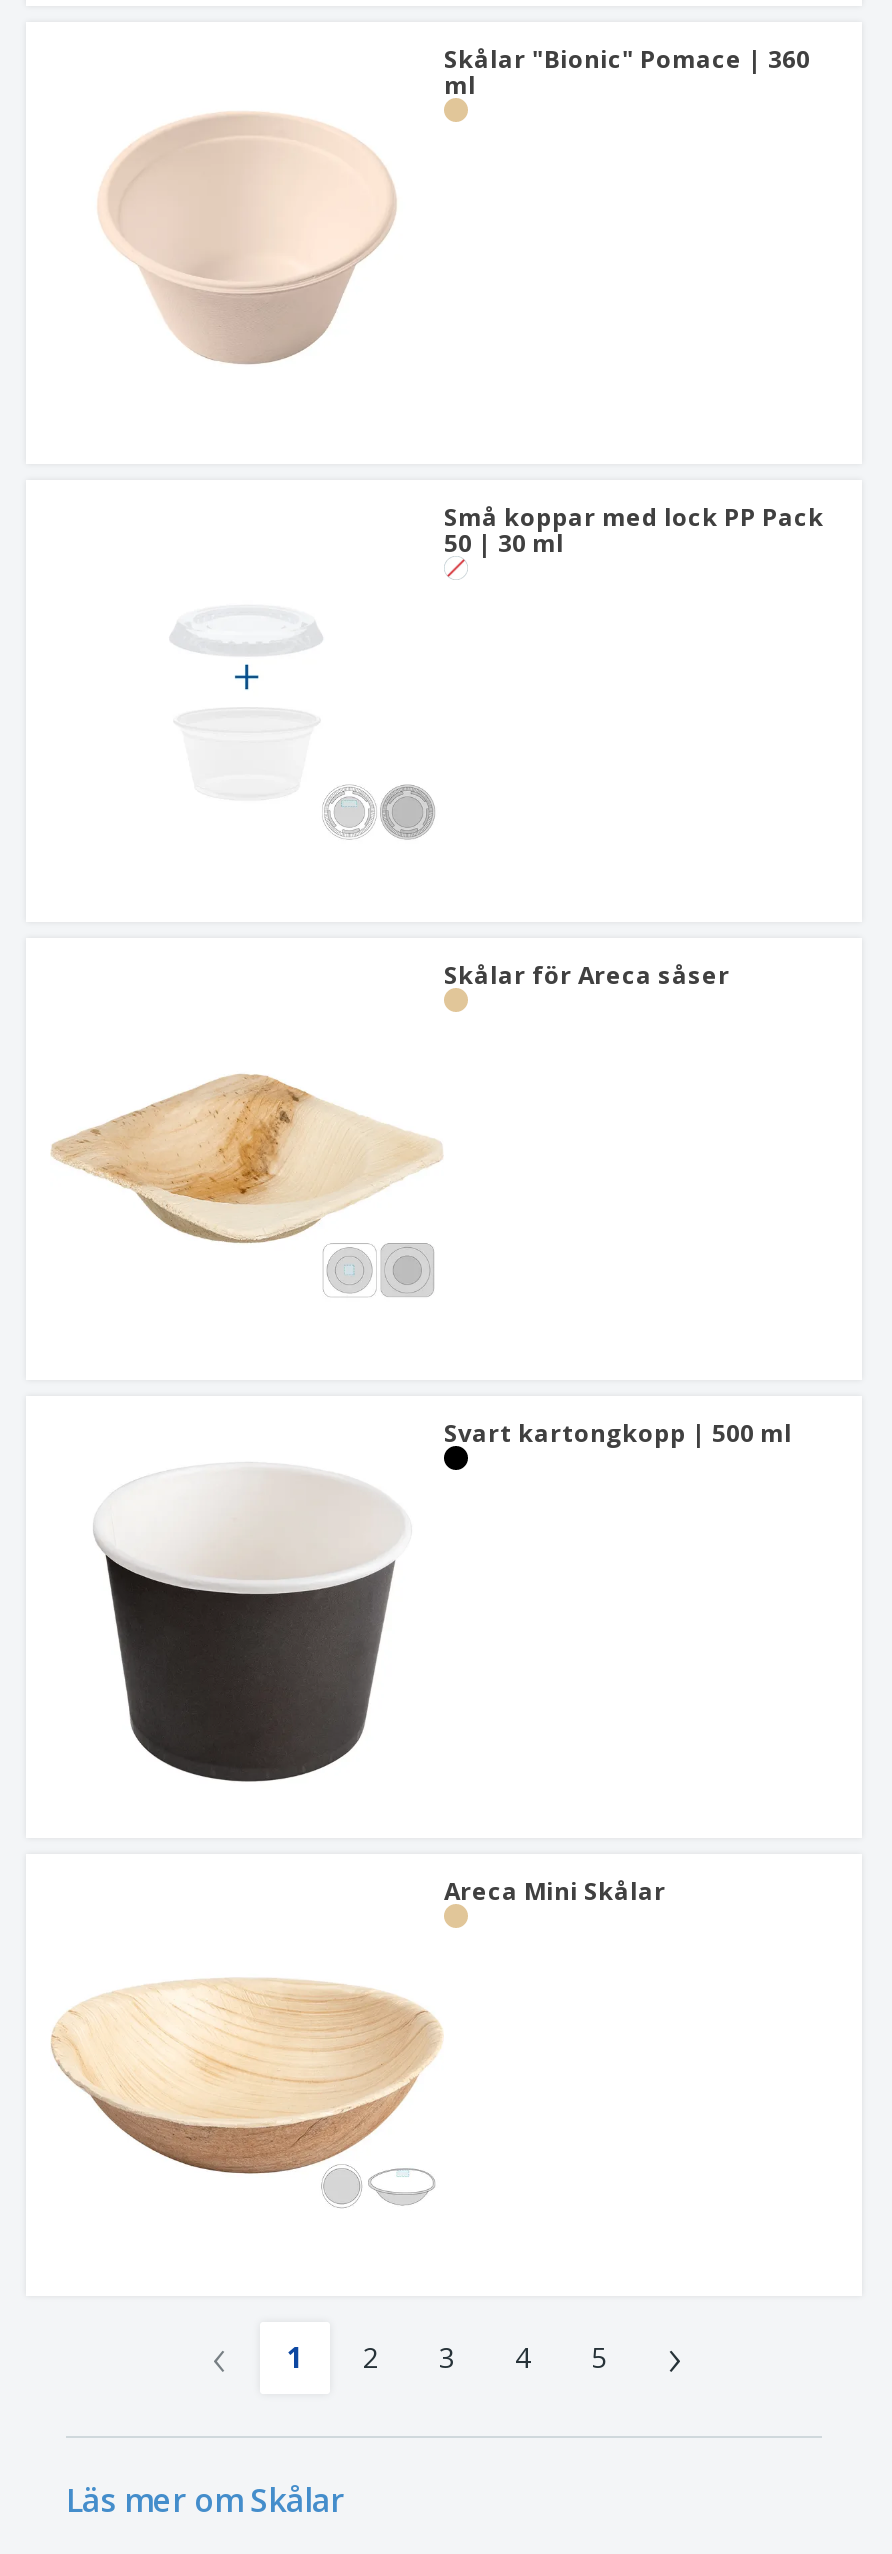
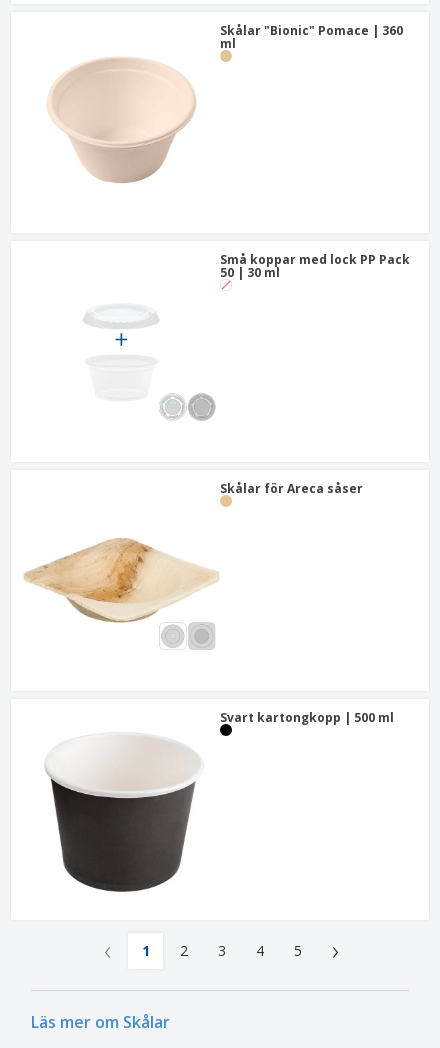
- Areca Mini Skålar

- [image]
